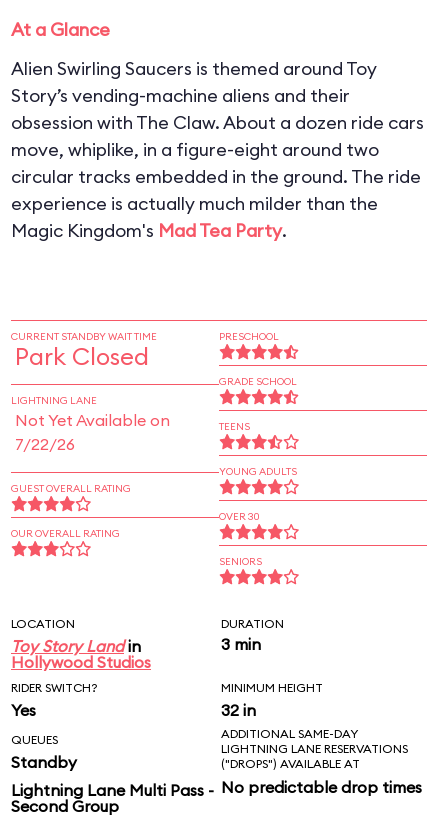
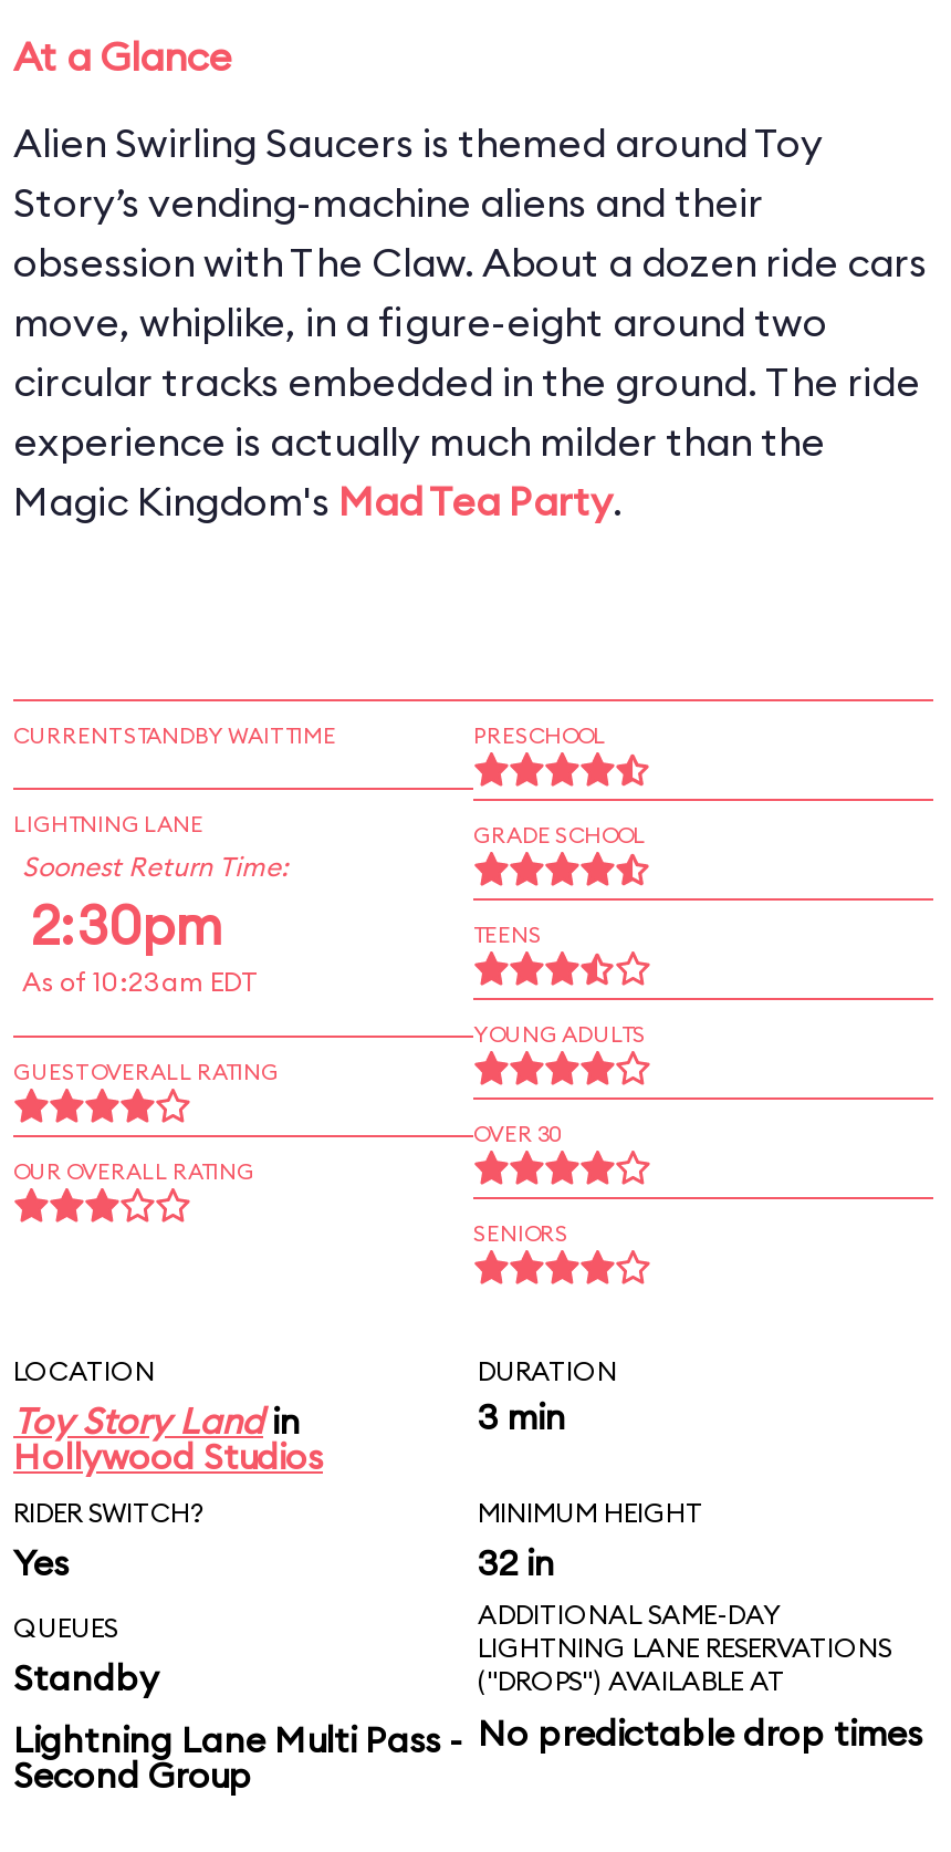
- Park Closed

moved up: LIGHTNING LANE

- Not Yet Available on
- 7/22/26
+ Soonest Return Time:
+ 2:30pm
+ As of 10:23am EDT
